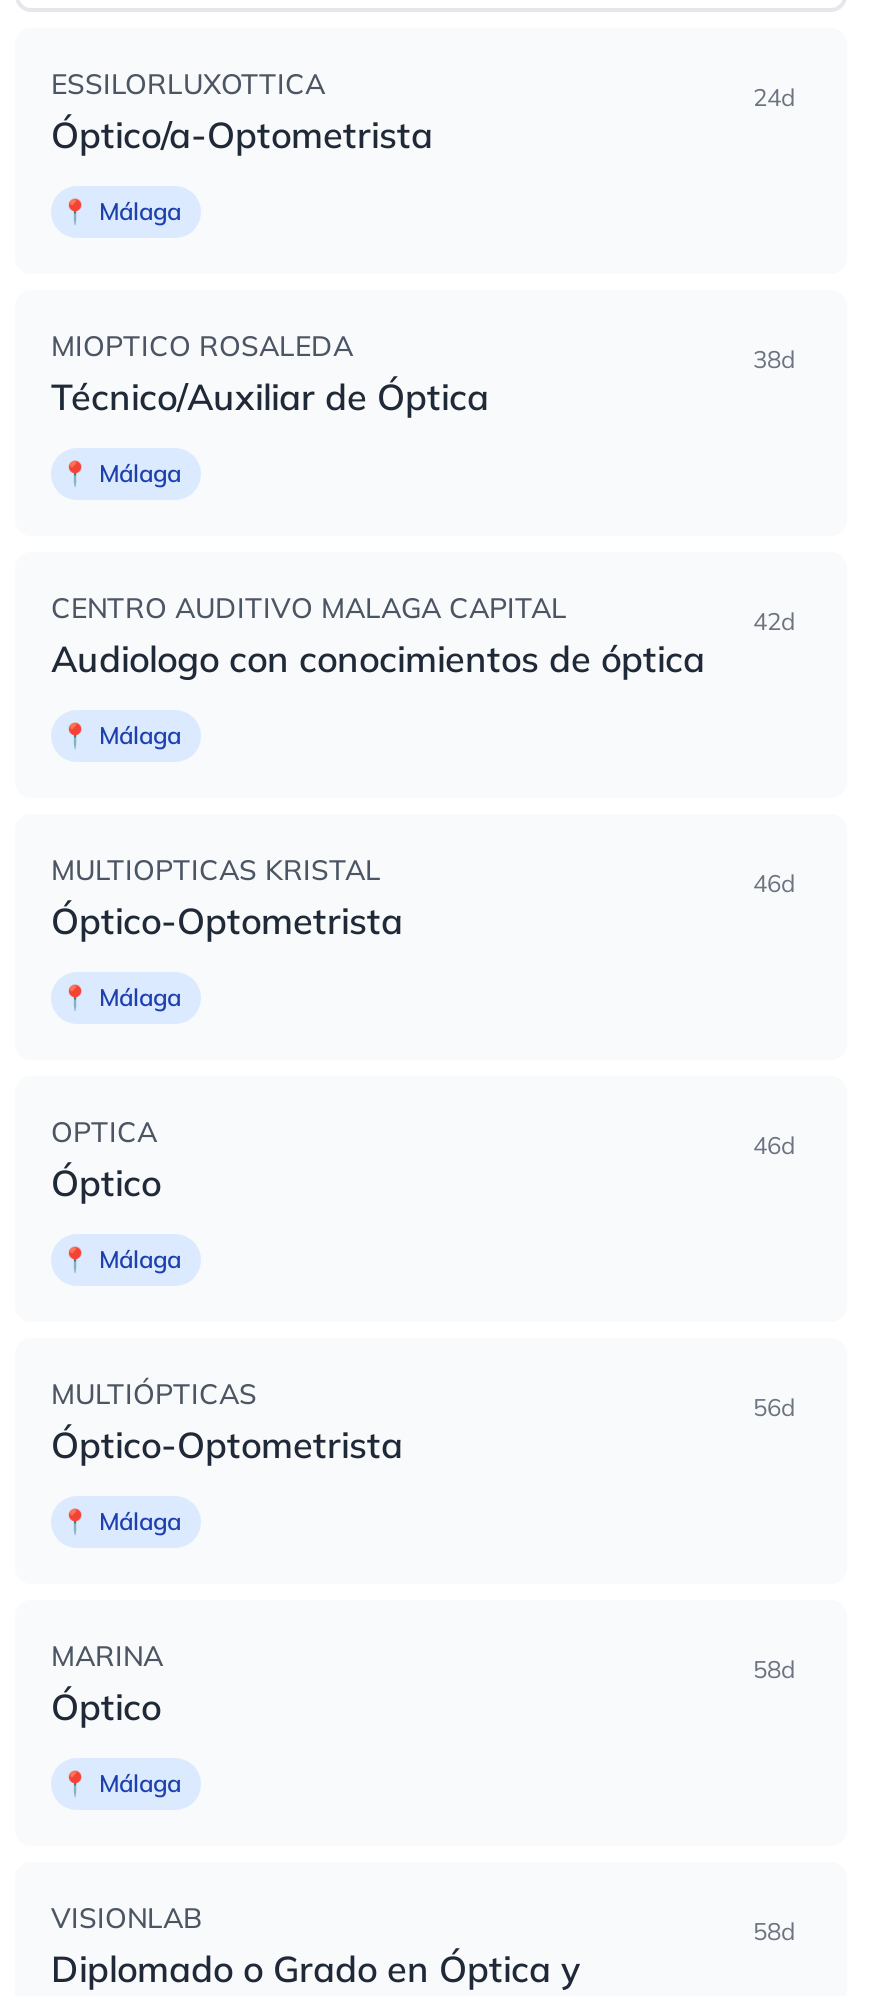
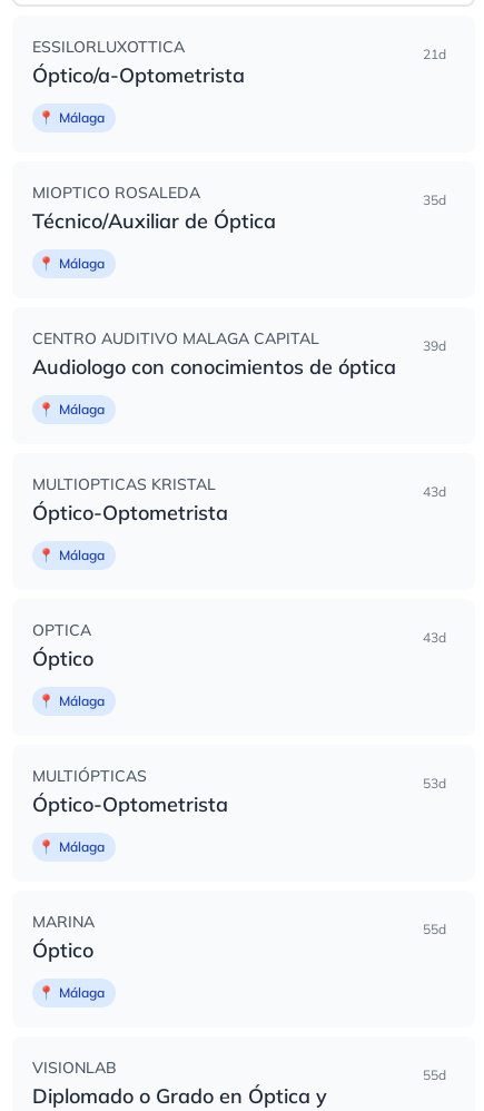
- 24d
+ 21d

- 38d
+ 35d

- 42d
+ 39d

- 46d
+ 43d

- 46d
+ 43d

- 56d
+ 53d

- 58d
+ 55d

- 58d
+ 55d
